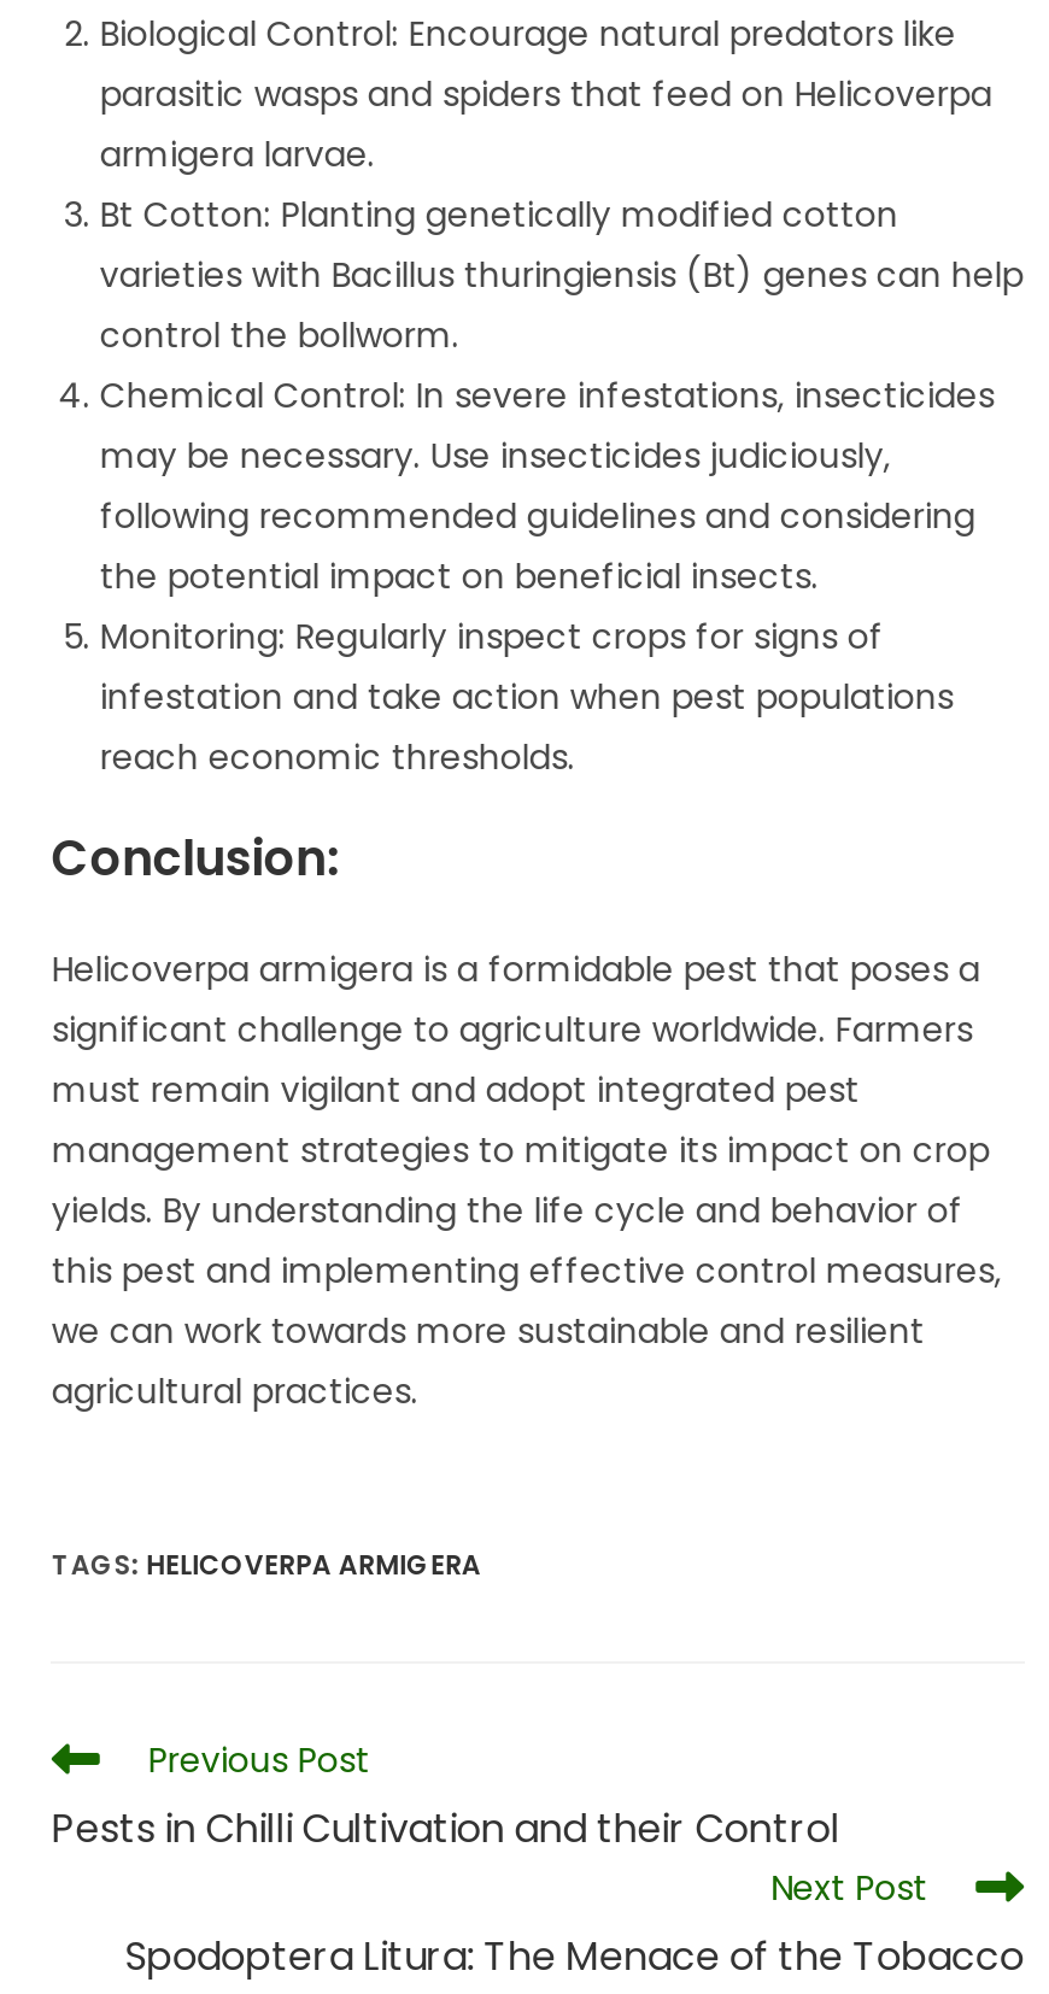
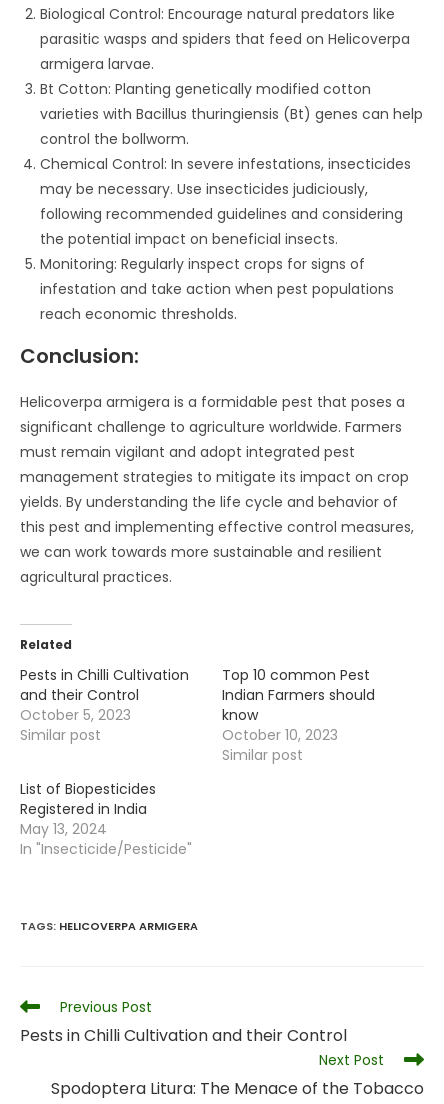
+ Related
+ Pests in Chilli Cultivation
+ and their Control
+ October 5, 2023
+ Similar post

+ Top 10 common Pest
+ Indian Farmers should
+ know
+ October 10, 2023
+ Similar post
+ List of Biopesticides
+ Registered in India
+ May 13, 2024
+ In "Insecticide/Pesticide"
